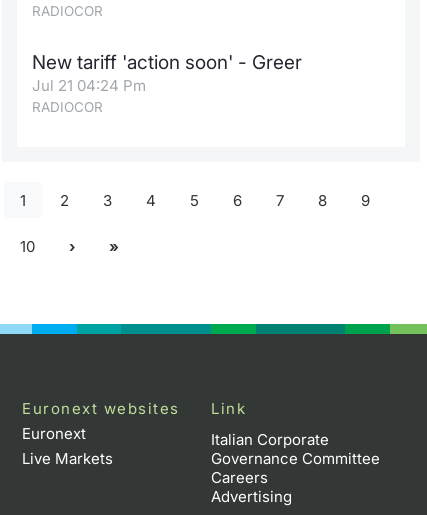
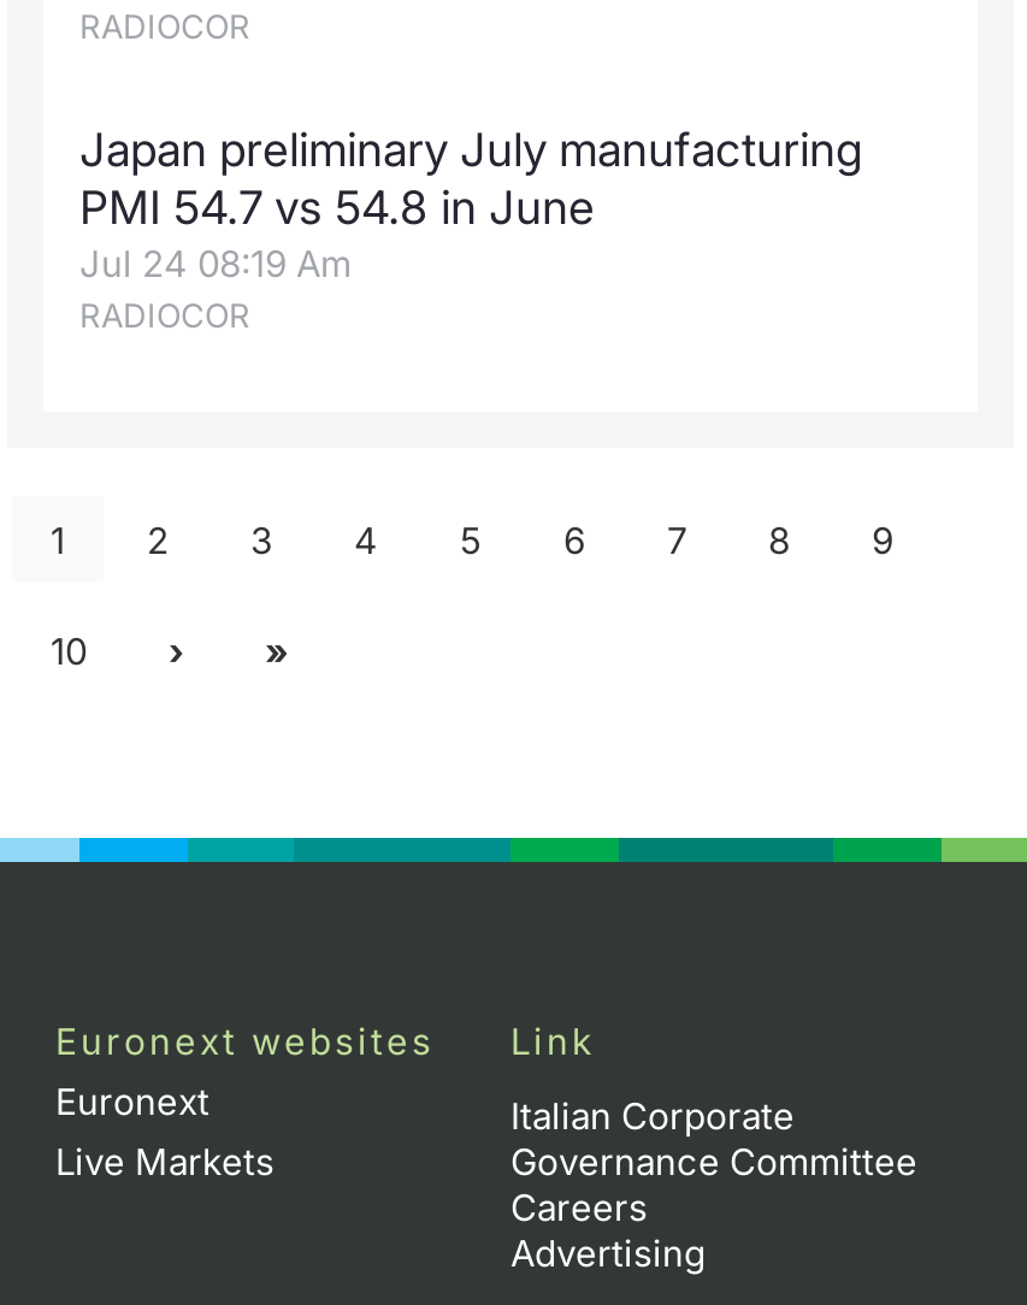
- New tariff 'action soon' - Greer
- Jul 21 04:24 Pm
+ Japan preliminary July manufacturing
+ PMI 54.7 vs 54.8 in June
+ Jul 24 08:19 Am
